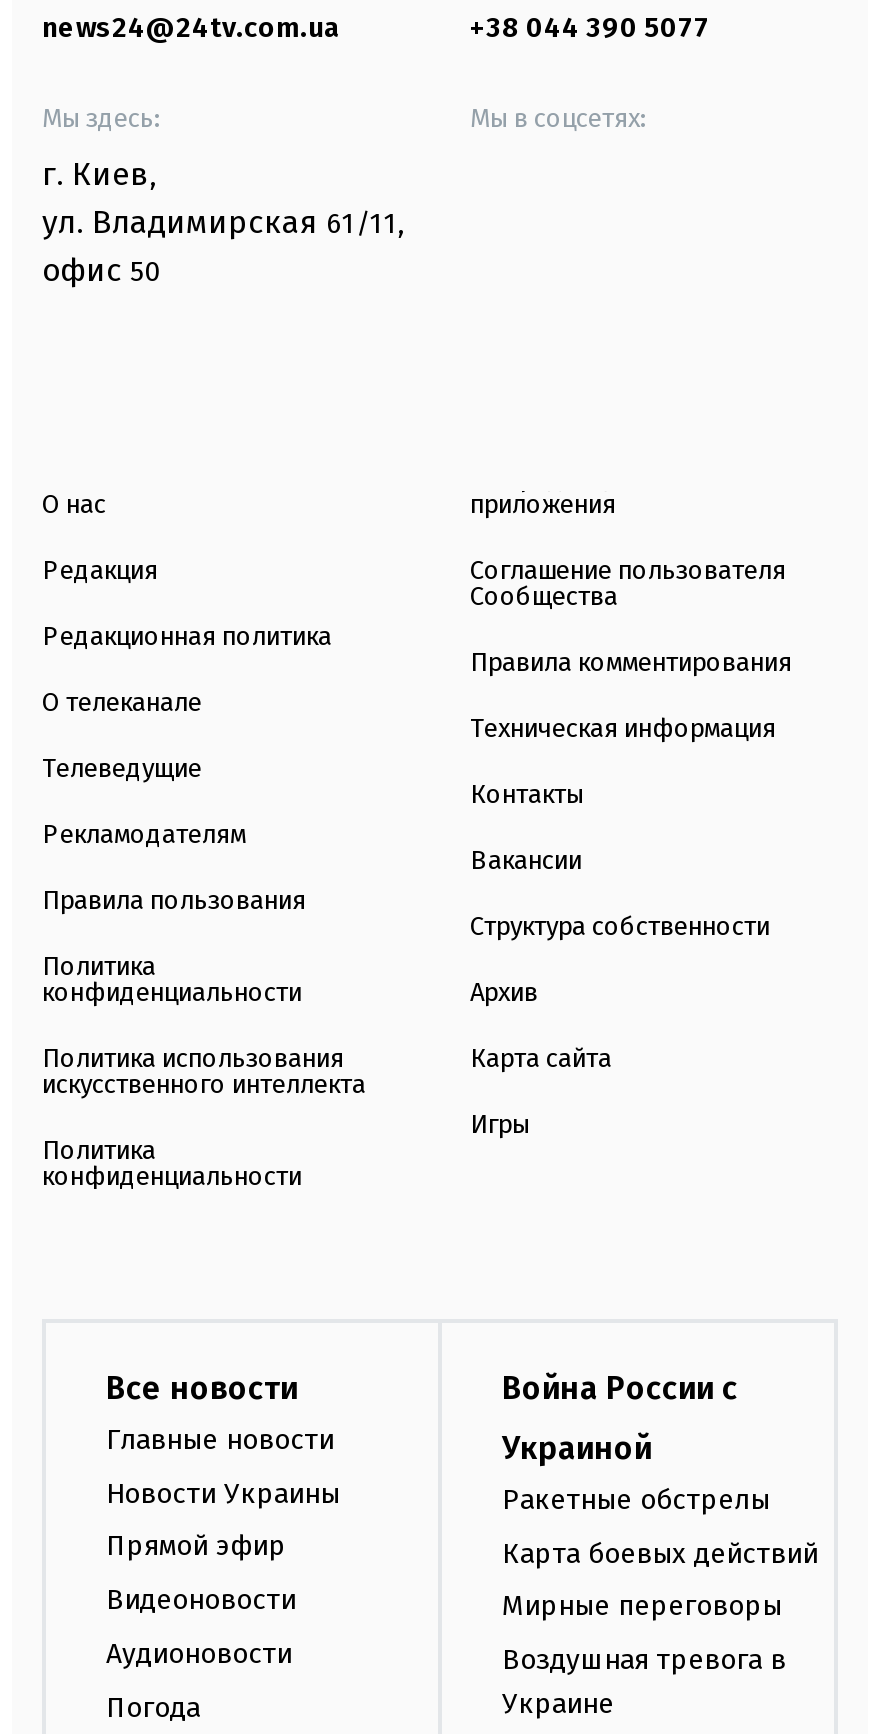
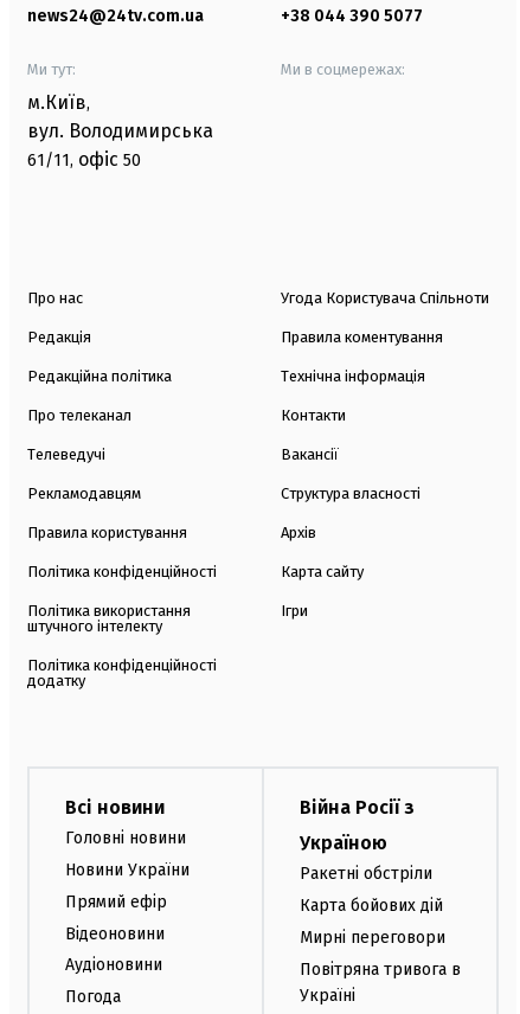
- Мы здесь:
- г. Киев,
- ул. Владимирская 61/11,
- офис 50
+ Ми тут:
+ м.Київ,
+ вул. Володимирська
+ 61/11, офіс 50

- Мы в соцсетях:
+ Ми в соцмережах:

- О нас
- Редакция
- Редакционная политика
- О телеканале
- Телеведущие
- Рекламодателям
- Правила пользования
- Политика
- конфиденциальности
- Политика использования
- искусственного интеллекта
- Политика
- конфиденциальности
+ Про нас
+ Редакція
+ Редакційна політика
+ Про телеканал
+ Телеведучі
+ Рекламодавцям
+ Правила користування
+ Політика конфіденційності
+ Політика використання
+ штучного інтелекту
+ Політика конфіденційності
+ додатку

- приложения
- Соглашение пользователя
- Сообщества
- Правила комментирования
- Техническая информация
- Контакты
- Вакансии
- Структура собственности
- Архив
- Карта сайта
- Игры
+ Угода Користувача Спільноти
+ Правила коментування
+ Технічна інформація
+ Контакти
+ Вакансії
+ Структура власності
+ Архів
+ Карта сайту
+ Ігри

- Все новости
- Главные новости
- Новости Украины
- Прямой эфир
- Видеоновости
- Аудионовости
+ Всі новини
+ Головні новини
+ Новини України
+ Прямий ефір
+ Відеоновини
+ Аудіоновини

- Война России с
+ Війна Росії з

- Украиной
- Ракетные обстрелы
+ Україною
+ Ракетні обстріли

- Карта боевых действий
+ Карта бойових дій

- Мирные переговоры
+ Мирні переговори

- Воздушная тревога в
- Украине
+ Повітряна тривога в
+ Україні
